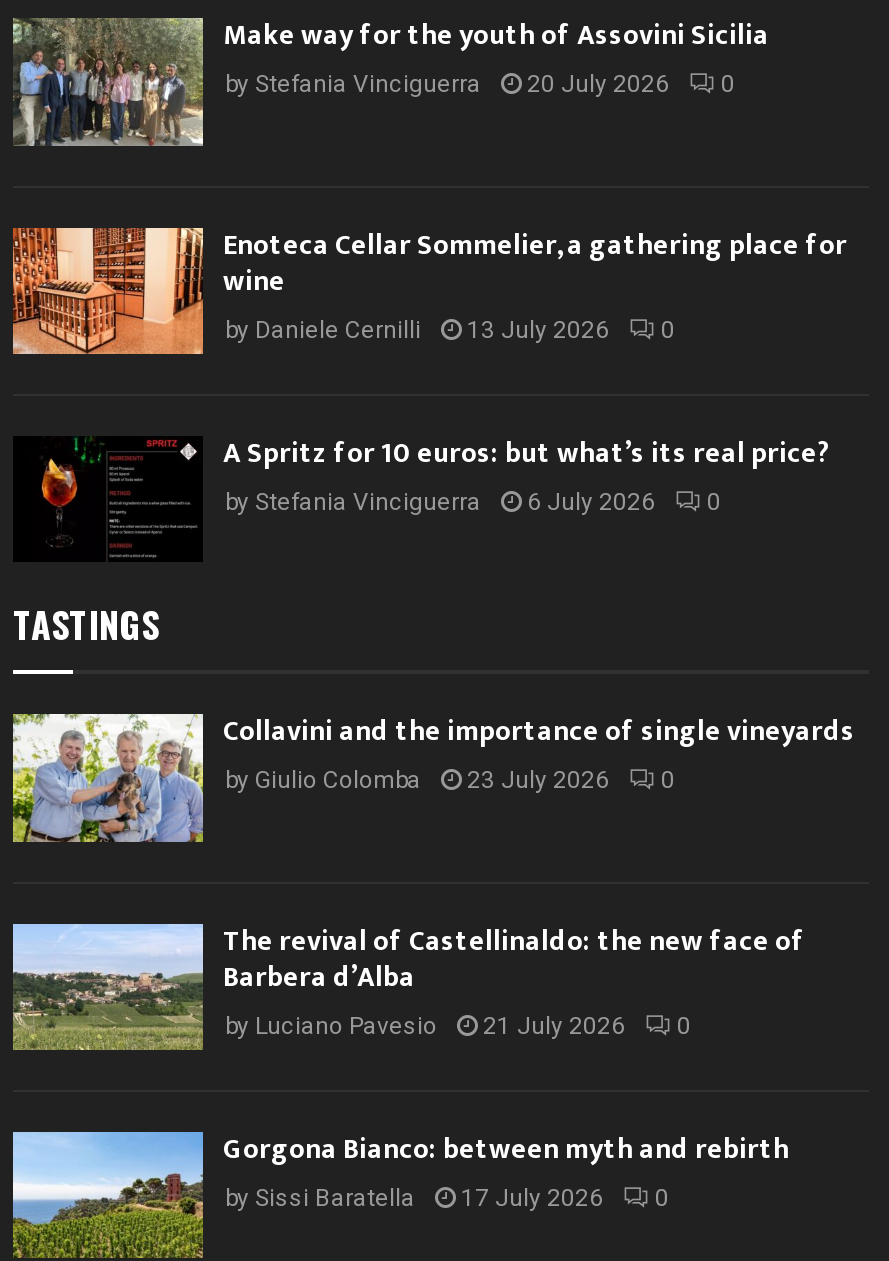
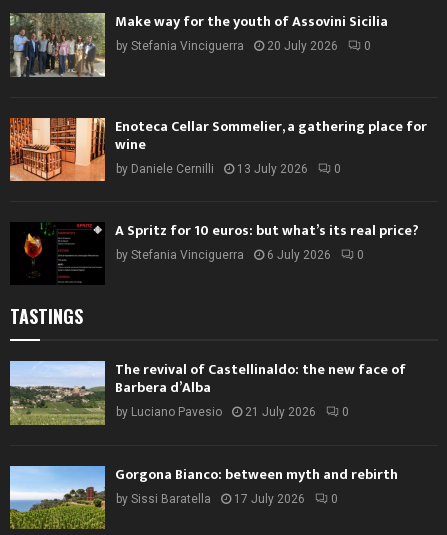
- [image]
- Collavini and the importance of single vineyards
- by Giulio Colomba
- 23 July 2026
- 0
